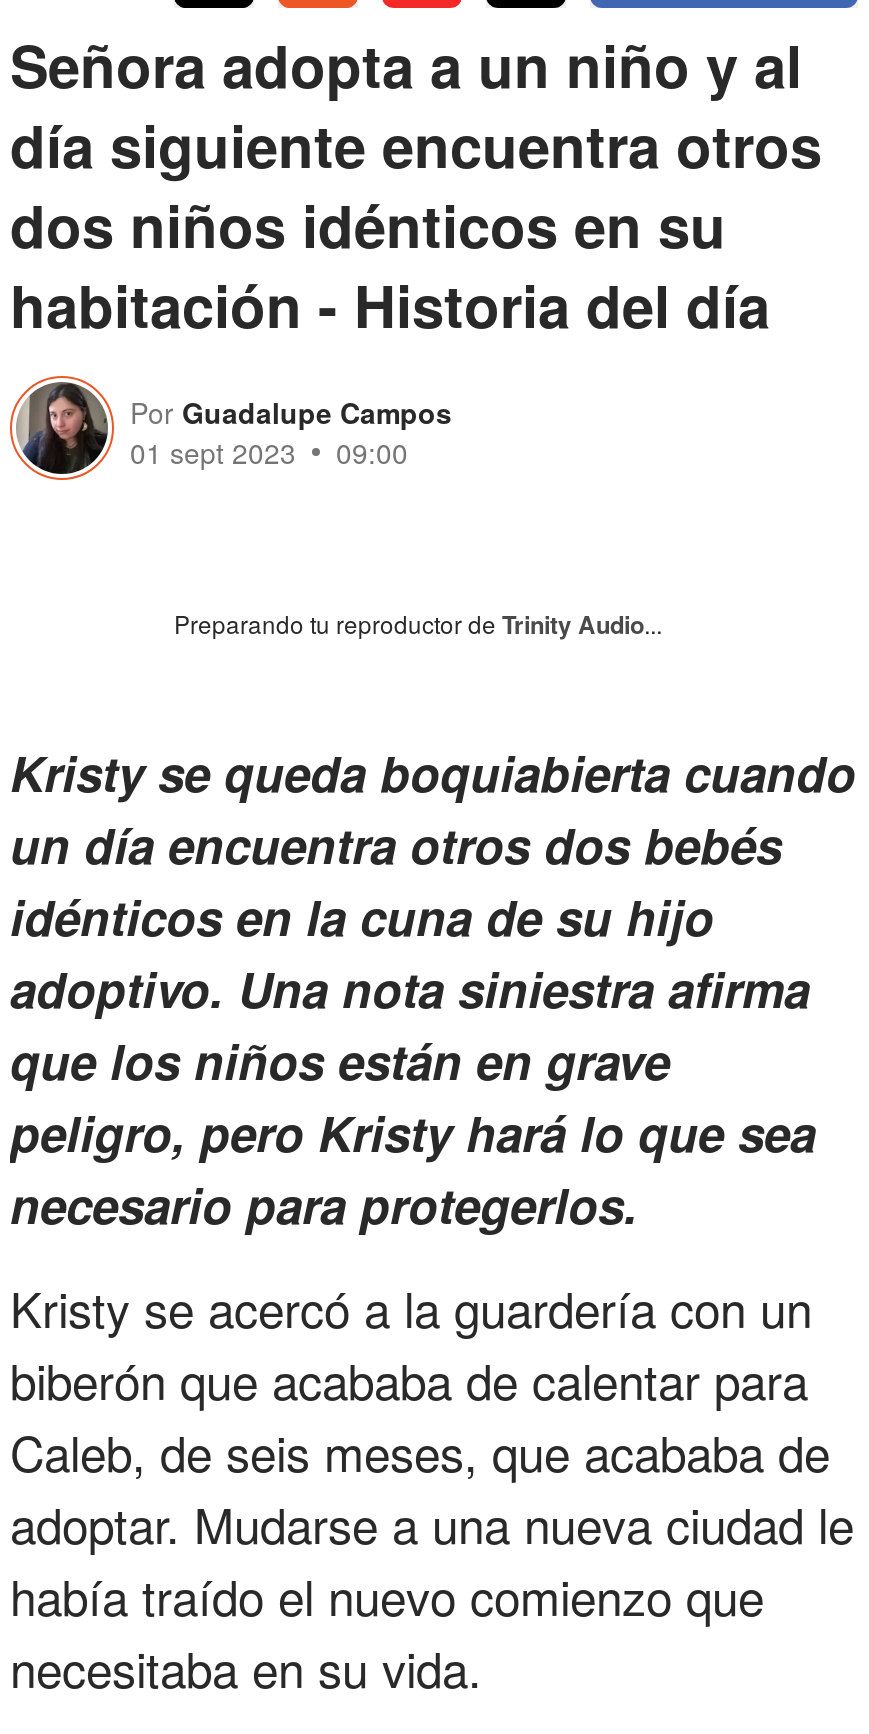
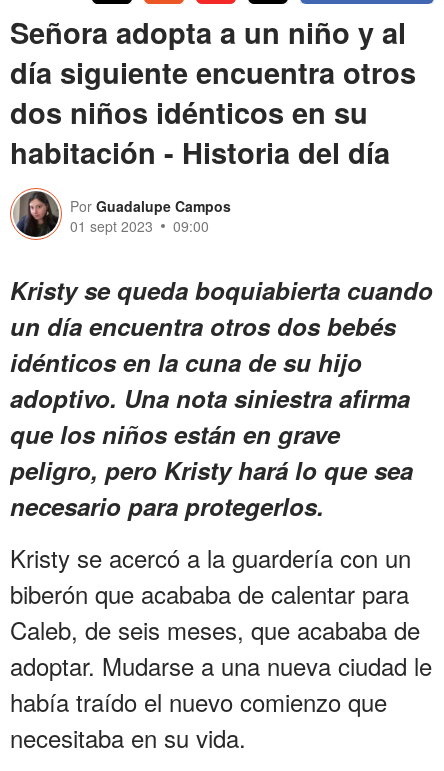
- Preparando tu reproductor de Trinity Audio...
